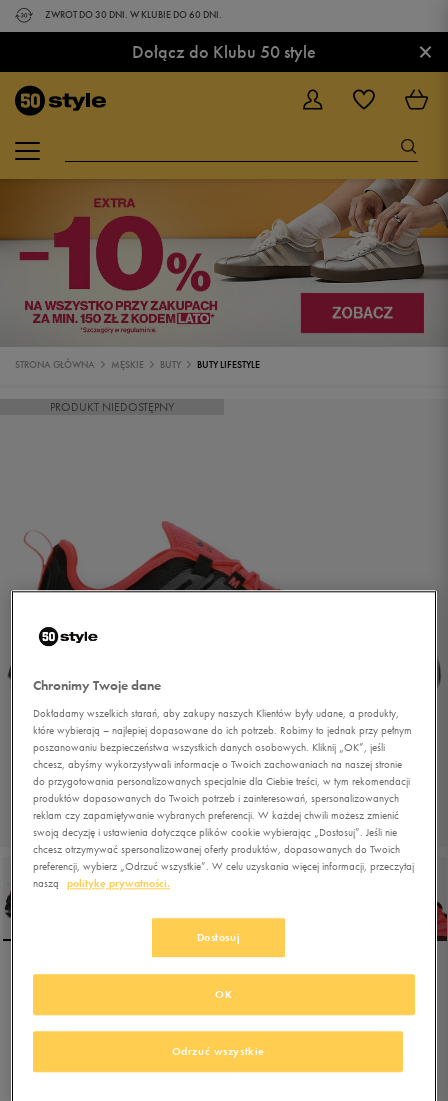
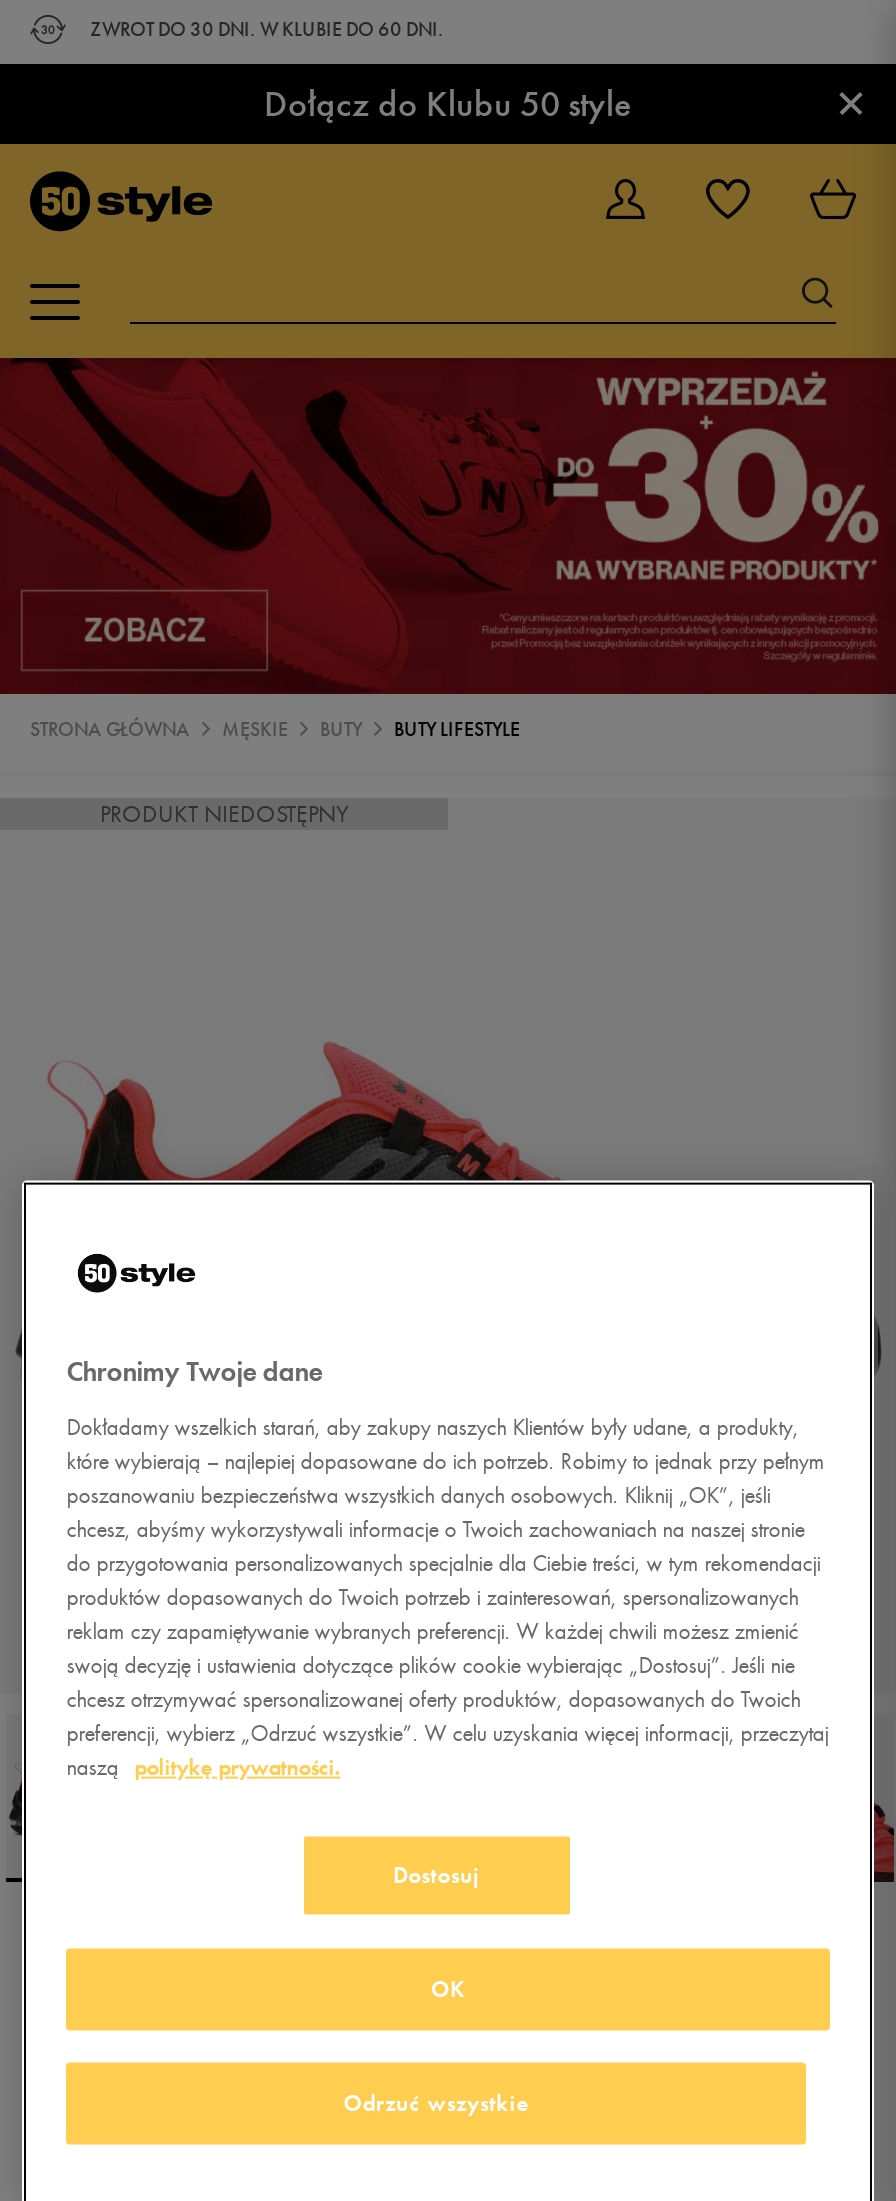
- [image]
+ [image]
